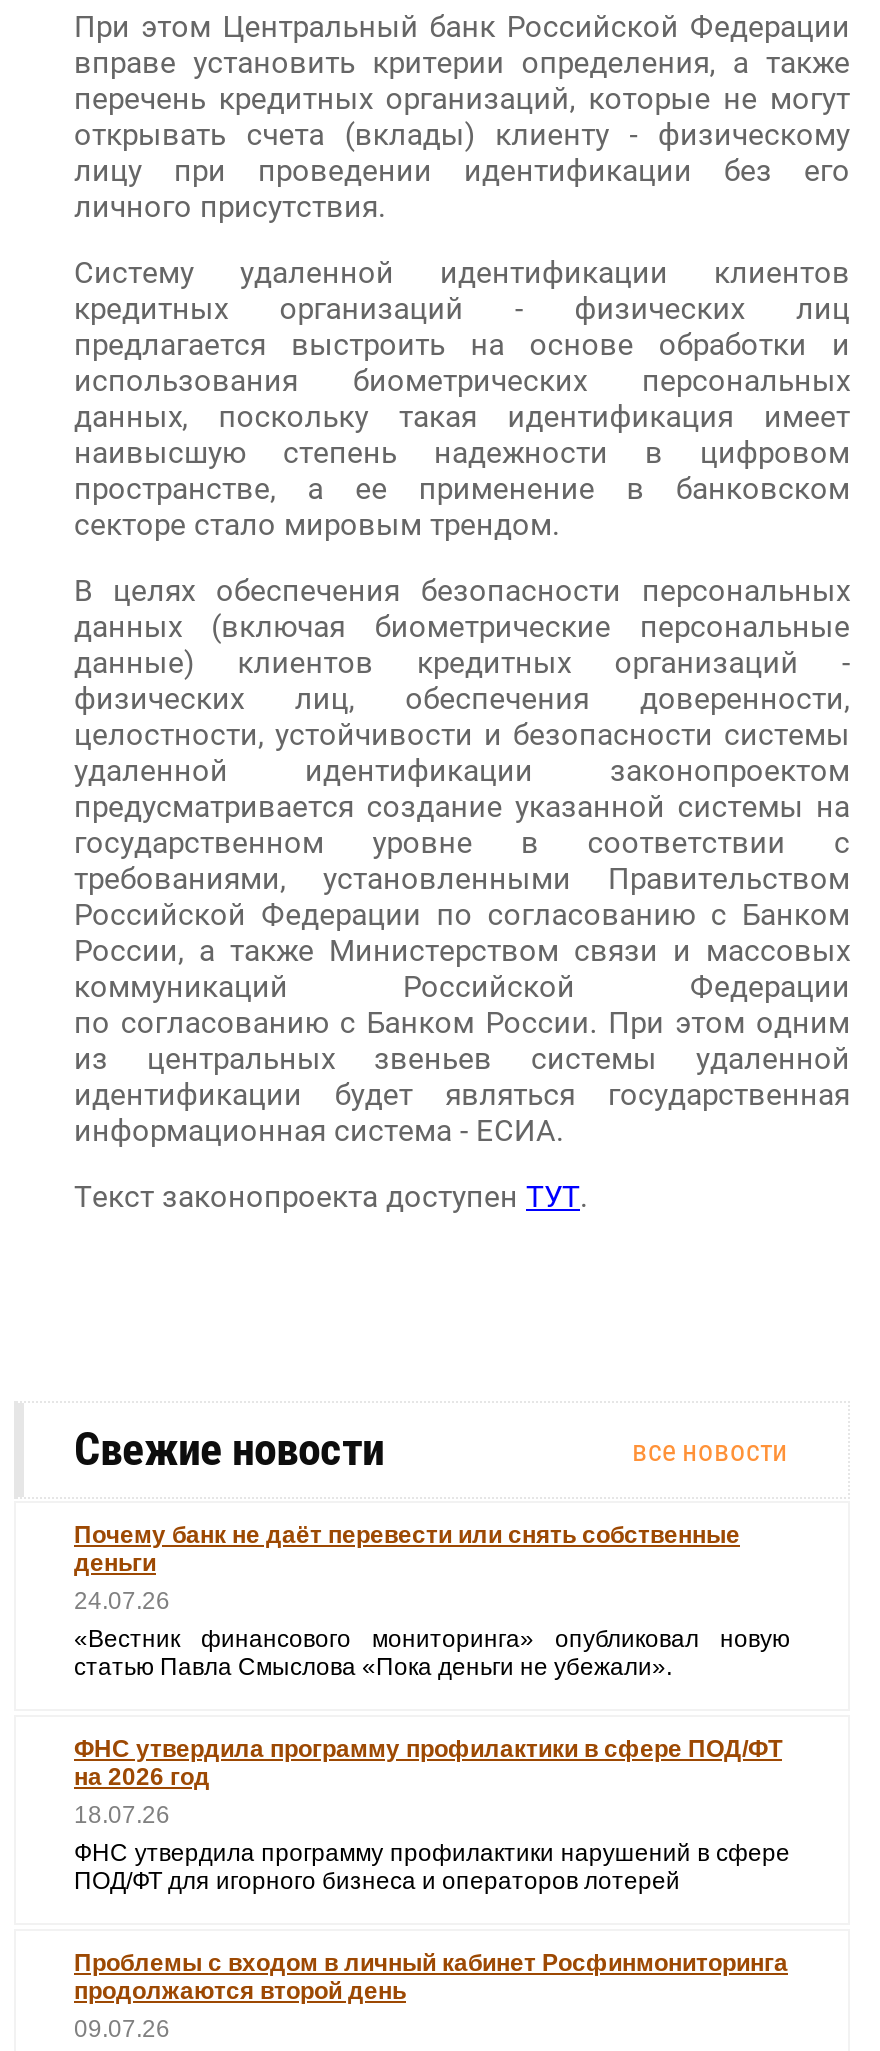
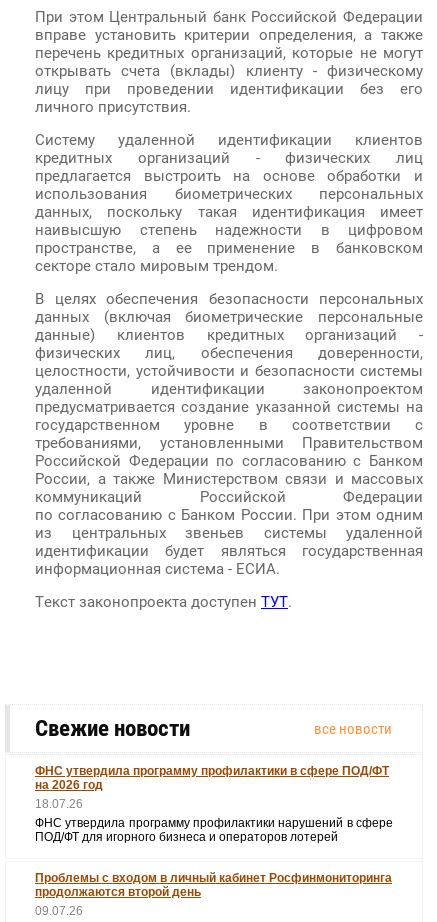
- Почему банк не даёт перевести или снять собственные
- деньги
- 24.07.26
- «Вестник финансового мониторинга» опубликовал новую
- статью Павла Смыслова «Пока деньги не убежали».
